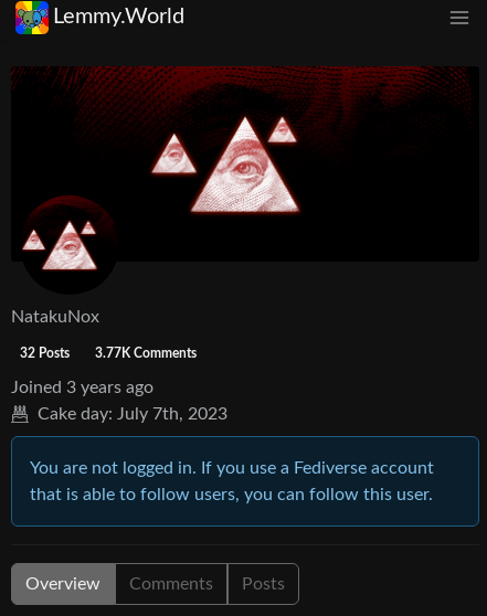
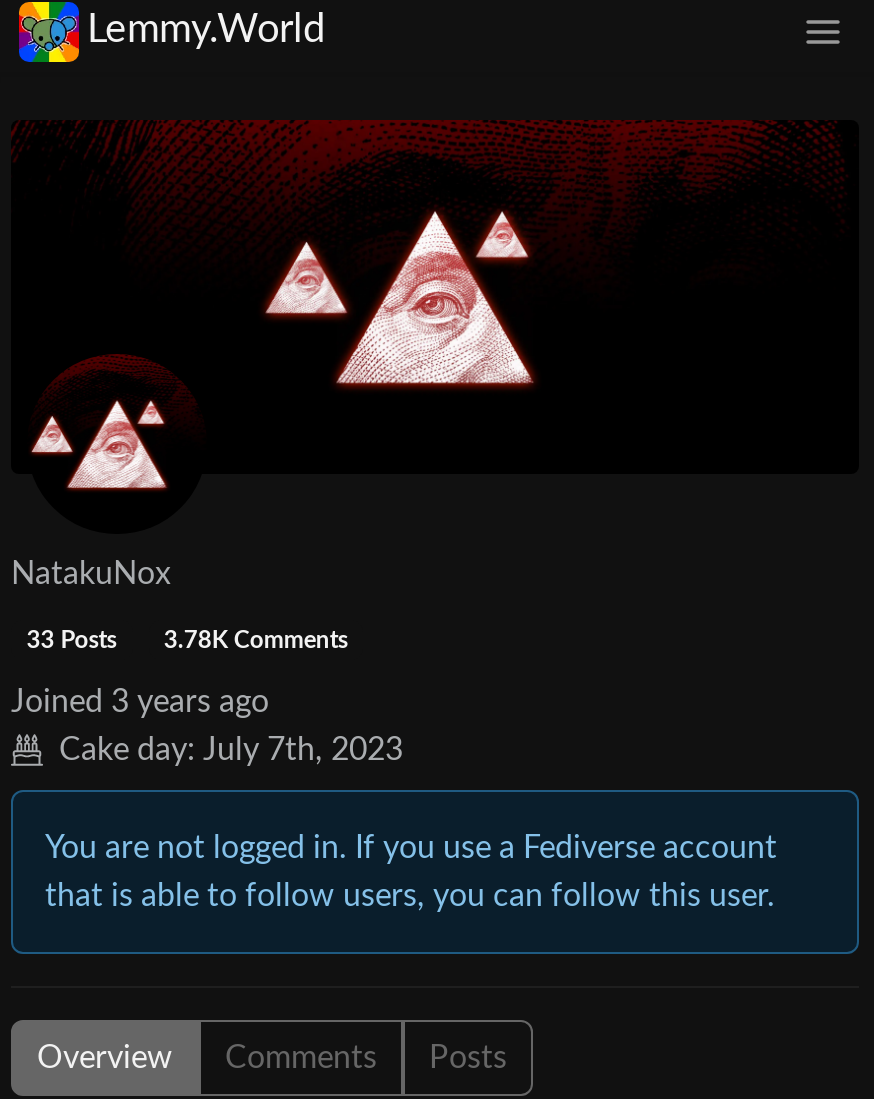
- 32 Posts
+ 33 Posts

- 3.77K Comments
+ 3.78K Comments
